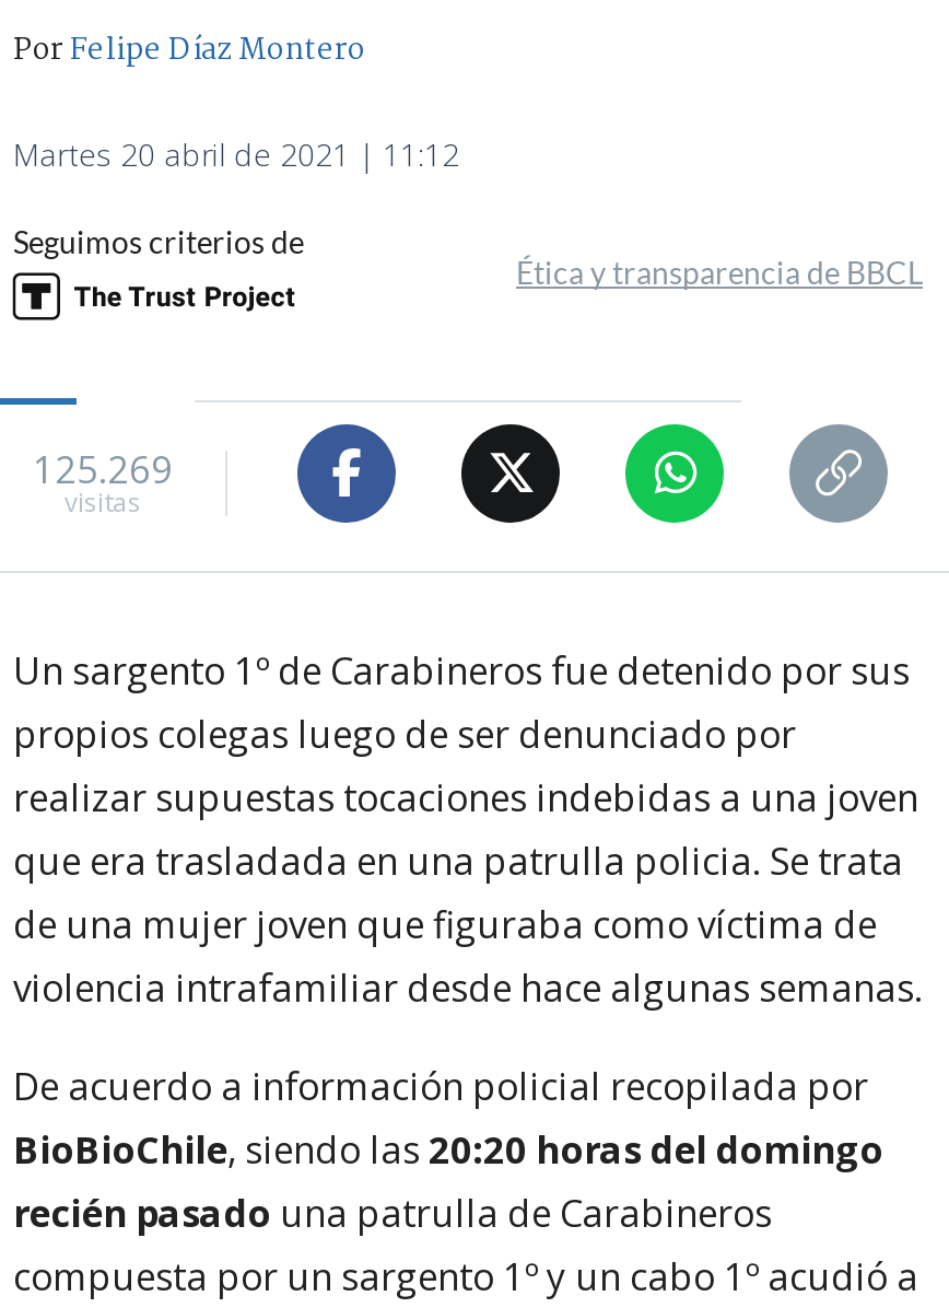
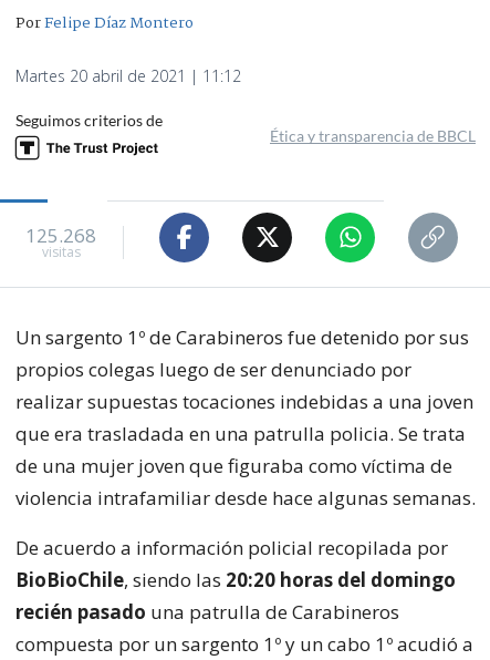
- 125.269
+ 125.268
